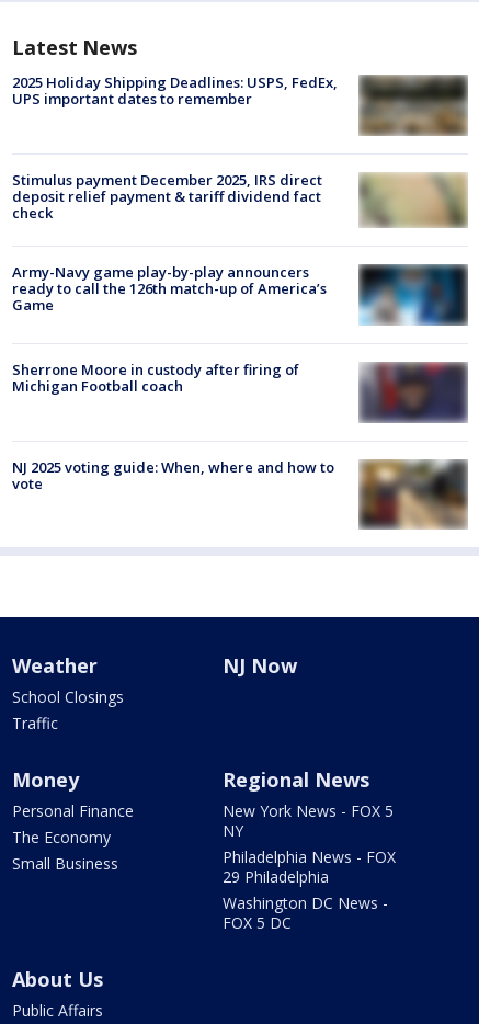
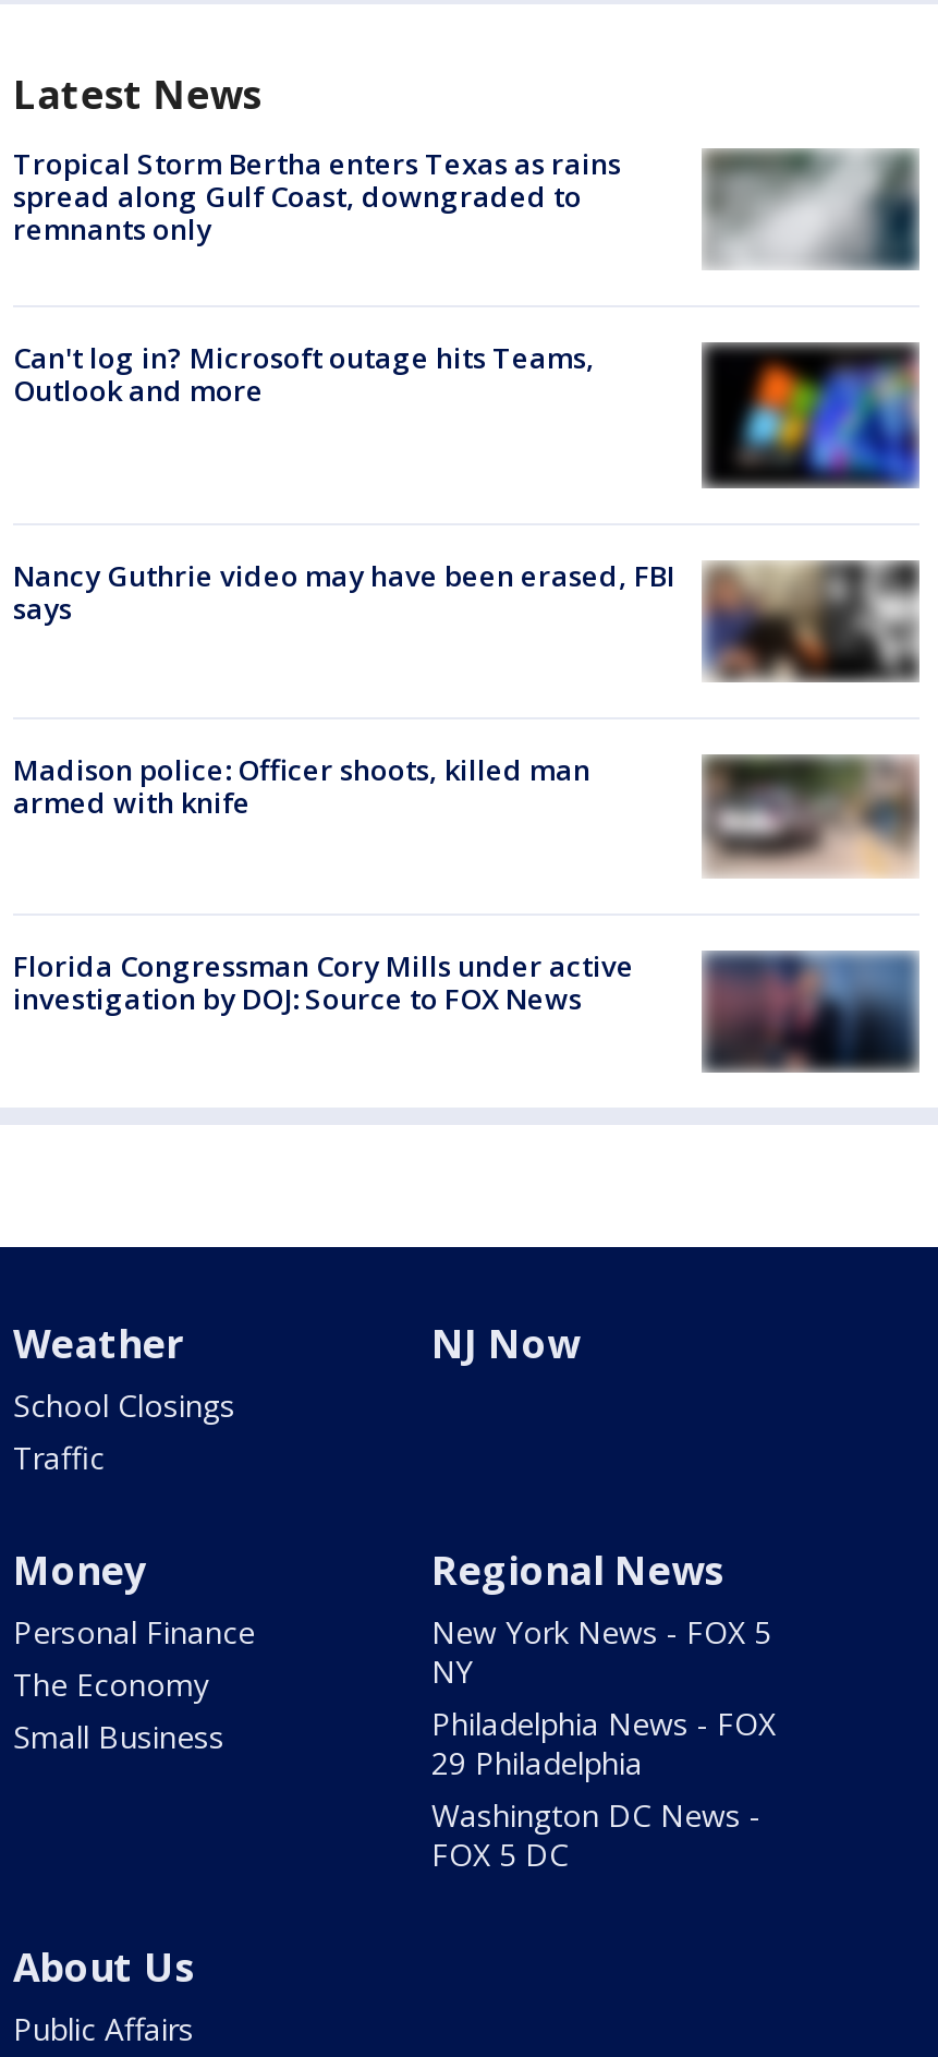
- [image]
- 2025 Holiday Shipping Deadlines: USPS, FedEx,
- UPS important dates to remember
+ [image]
+ Tropical Storm Bertha enters Texas as rains
+ spread along Gulf Coast, downgraded to
+ remnants only

- Stimulus payment December 2025, IRS direct
- deposit relief payment & tariff dividend fact
- check
+ Can't log in? Microsoft outage hits Teams,
+ Outlook and more

- [image]
+ [image]

- [image]
- Army-Navy game play-by-play announcers
- ready to call the 126th match-up of America’s
- Game
+ [image]
+ Nancy Guthrie video may have been erased, FBI
+ says

- Sherrone Moore in custody after firing of
- Michigan Football coach
+ Madison police: Officer shoots, killed man
+ armed with knife

- [image]
+ [image]

- [image]
- NJ 2025 voting guide: When, where and how to
- vote
+ [image]
+ Florida Congressman Cory Mills under active
+ investigation by DOJ: Source to FOX News
